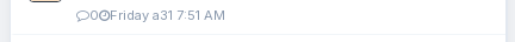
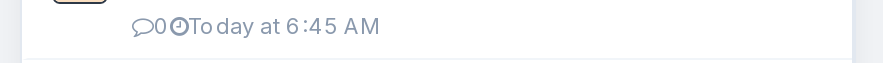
- 0 Friday a31 7:51 AM
+ 0 Today at 6:45 AM
